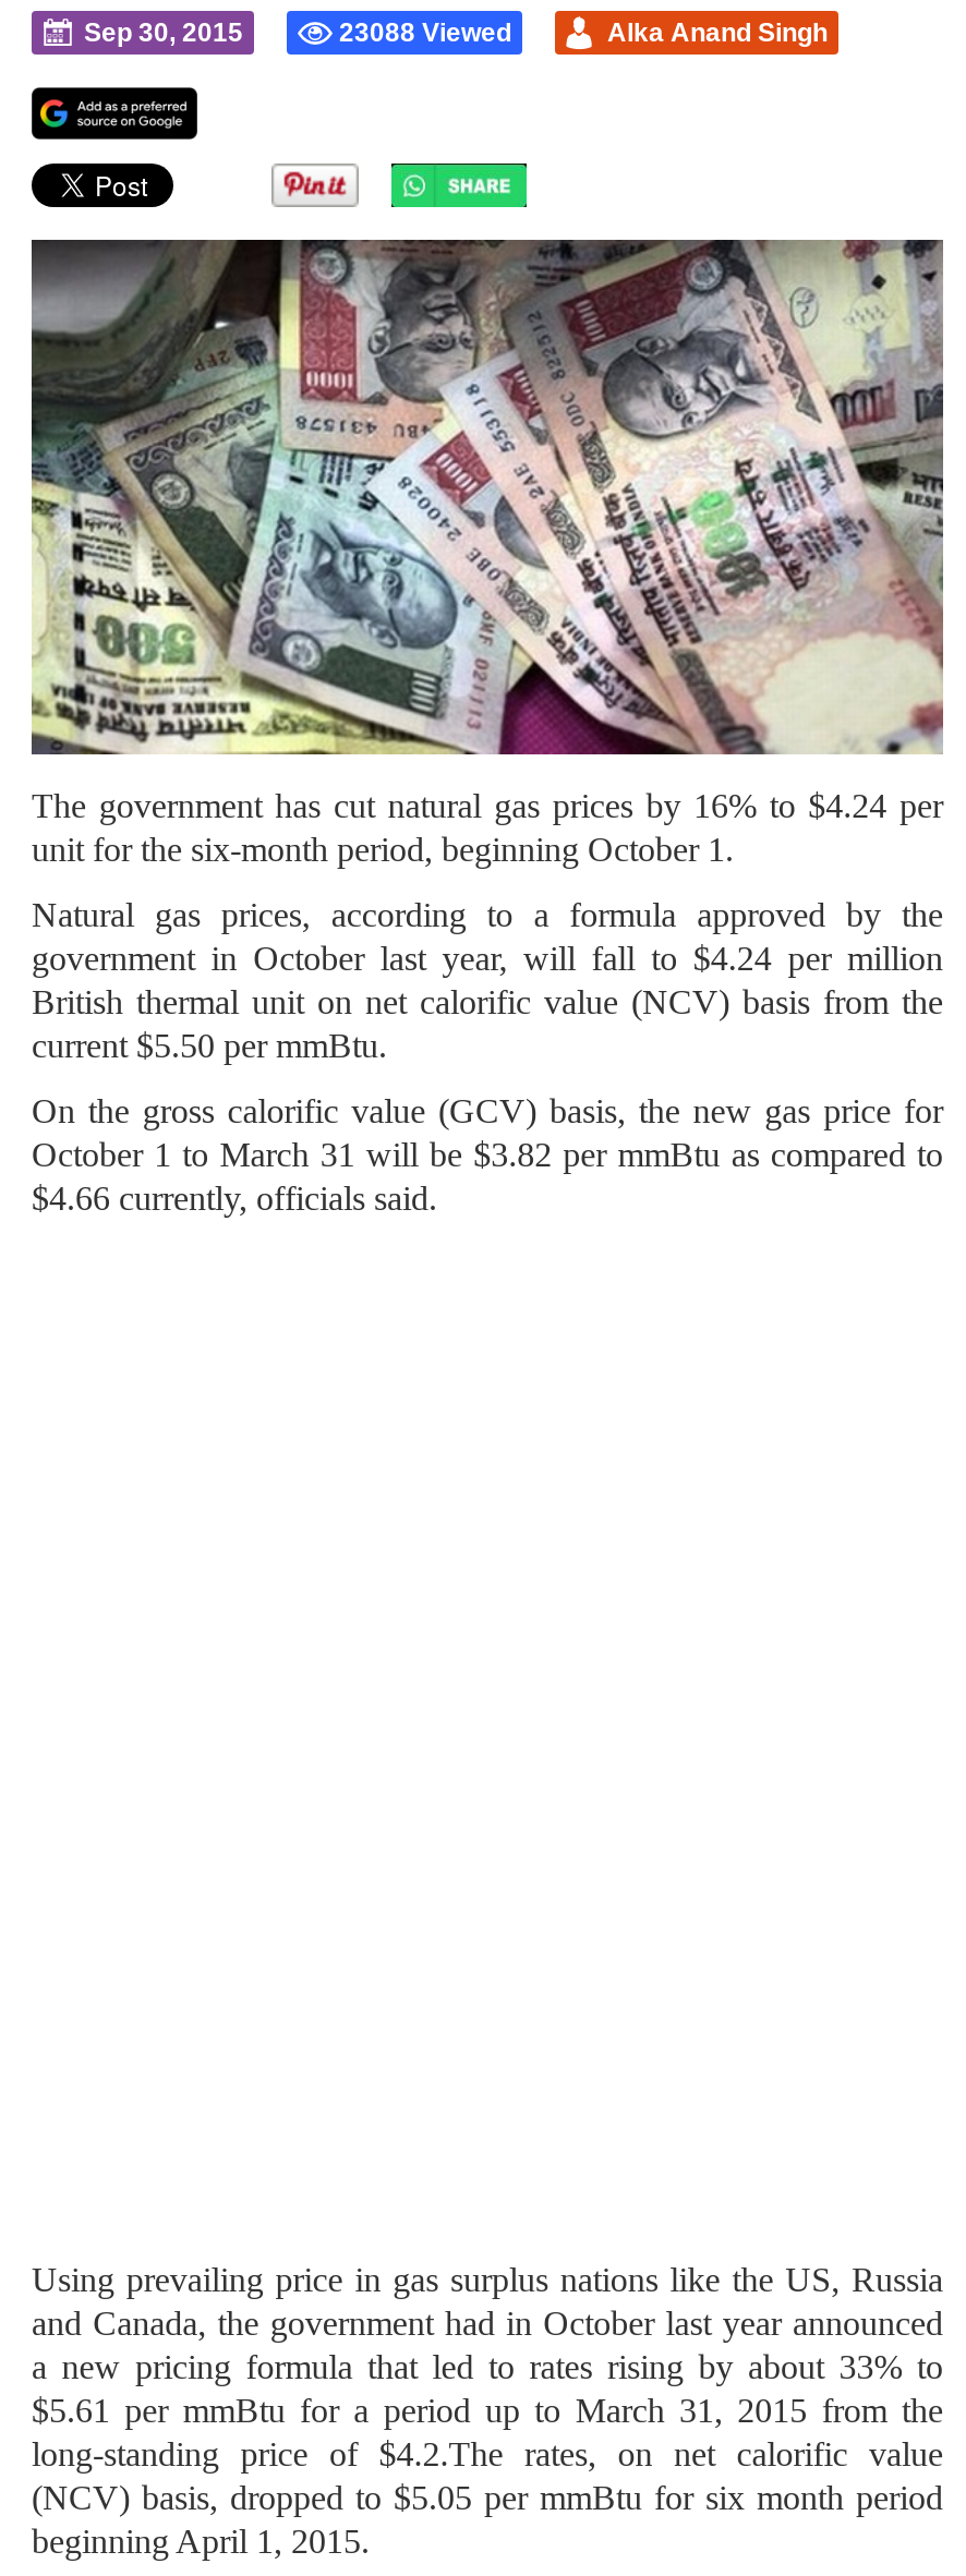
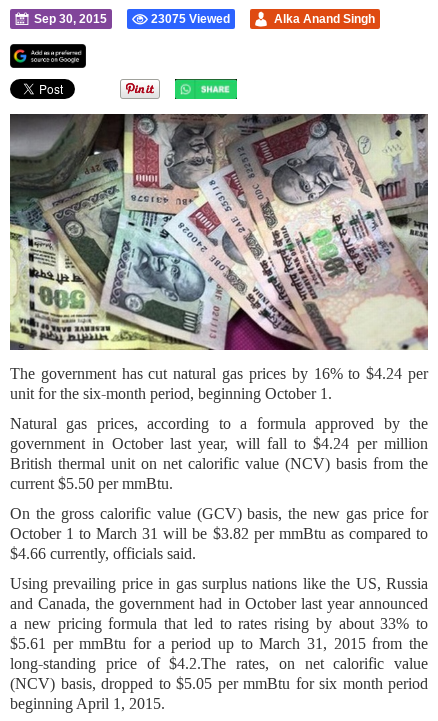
- 23088 Viewed
+ 23075 Viewed
